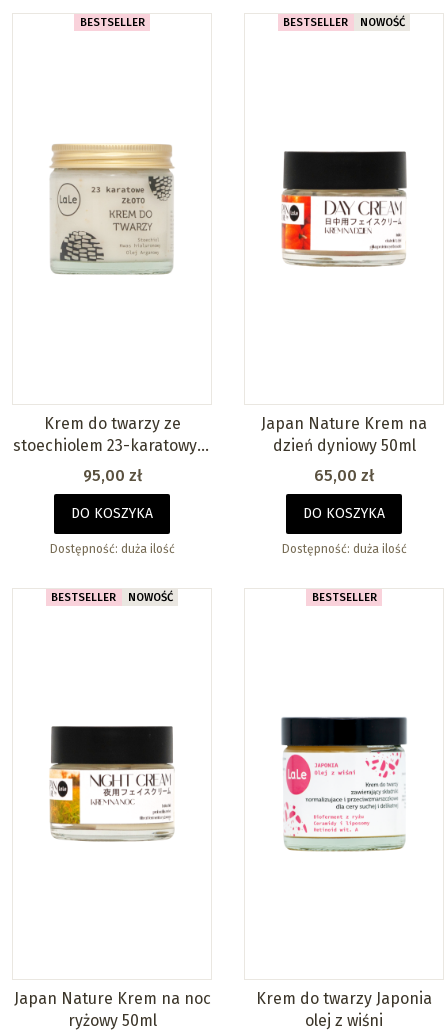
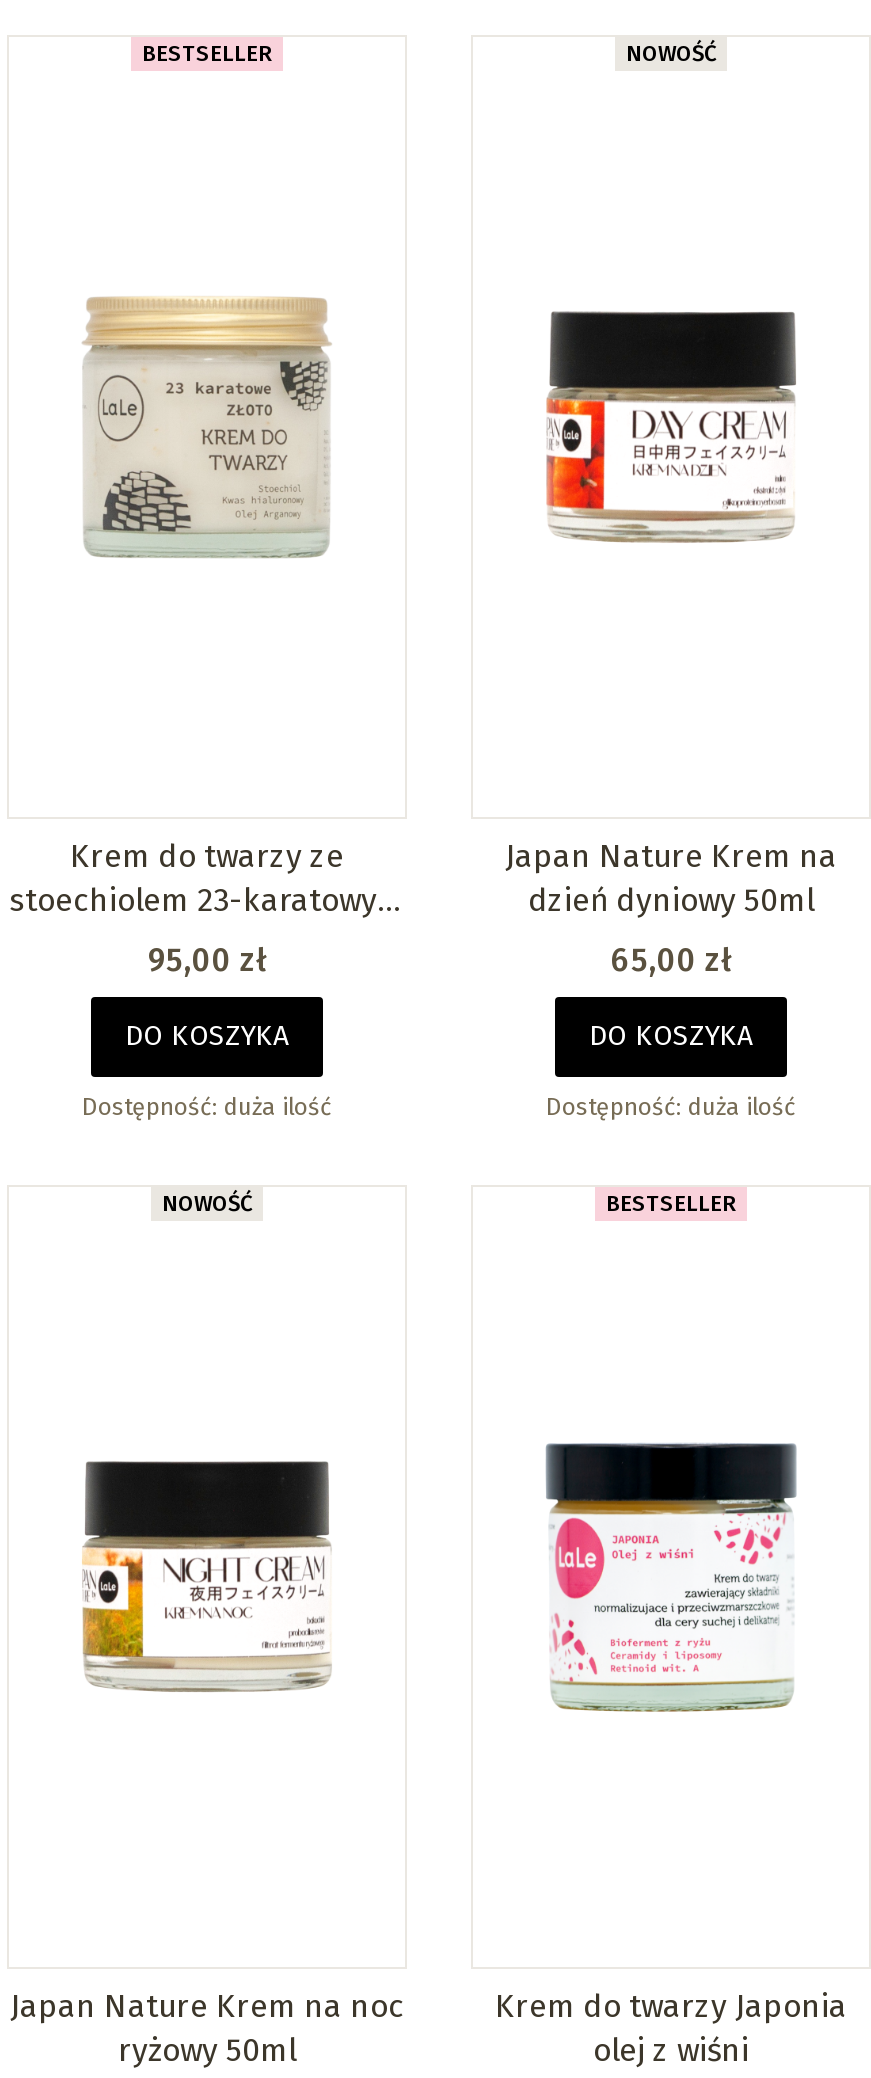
- BESTSELLER

- BESTSELLER
